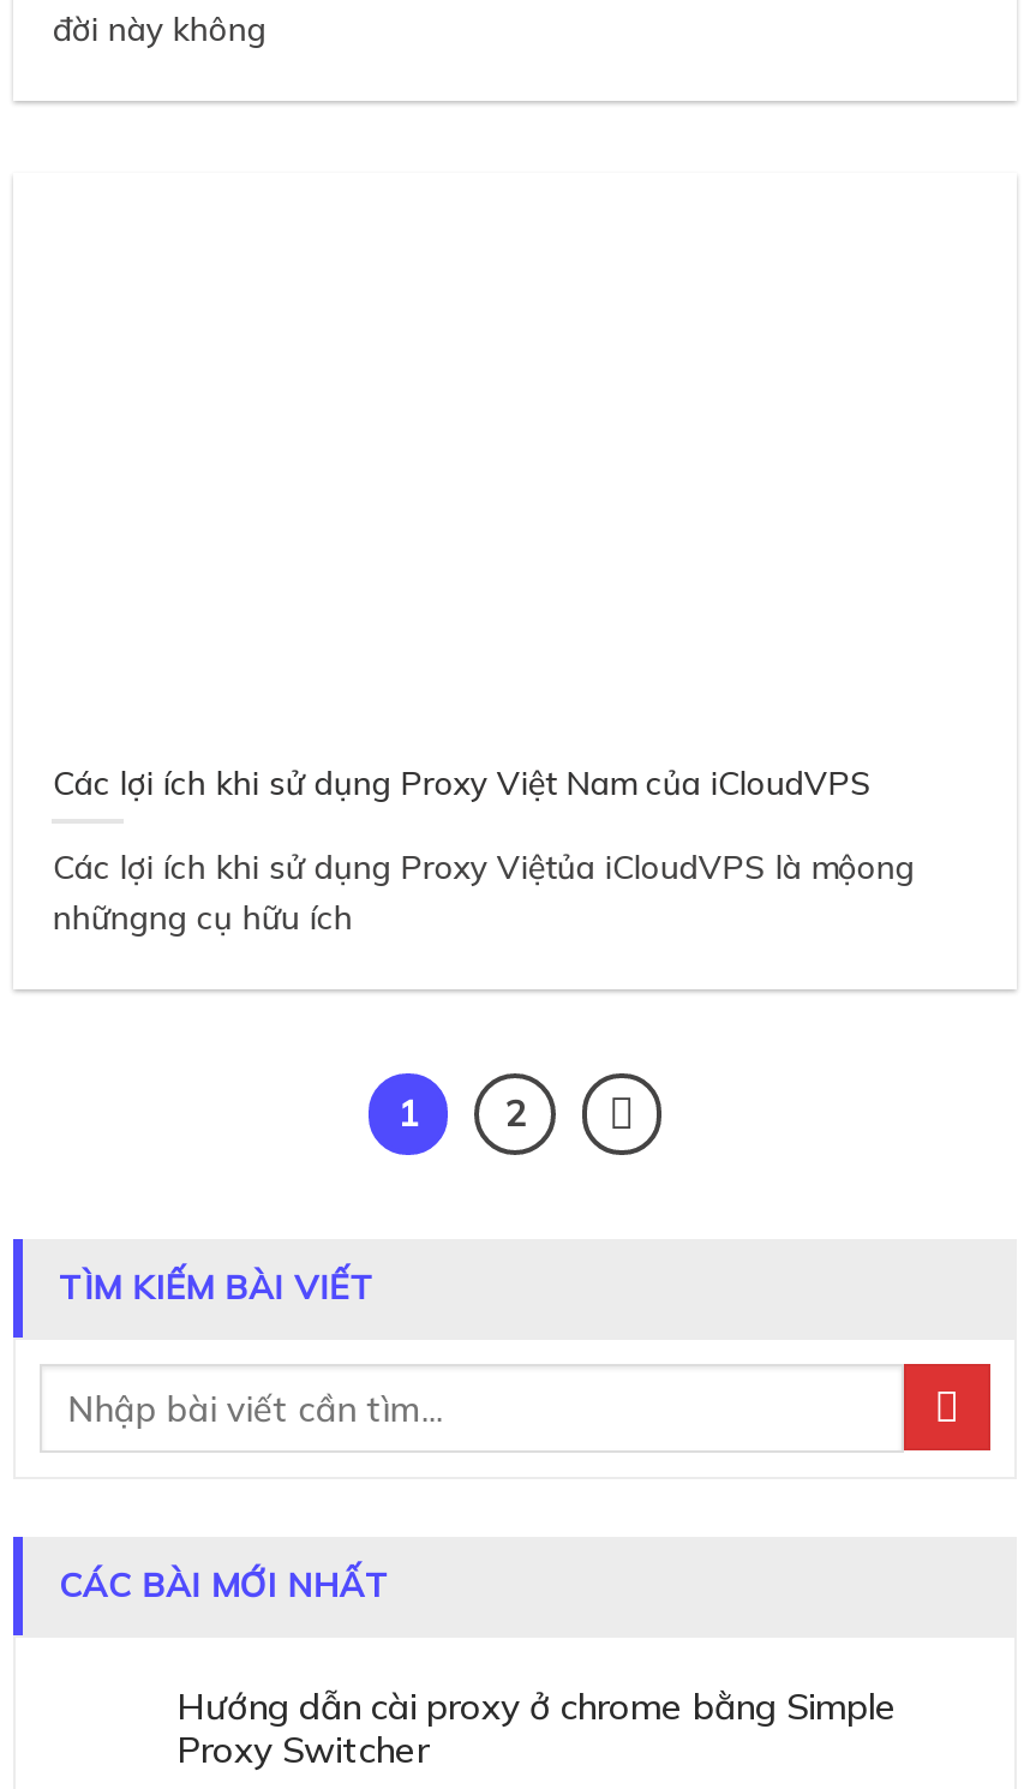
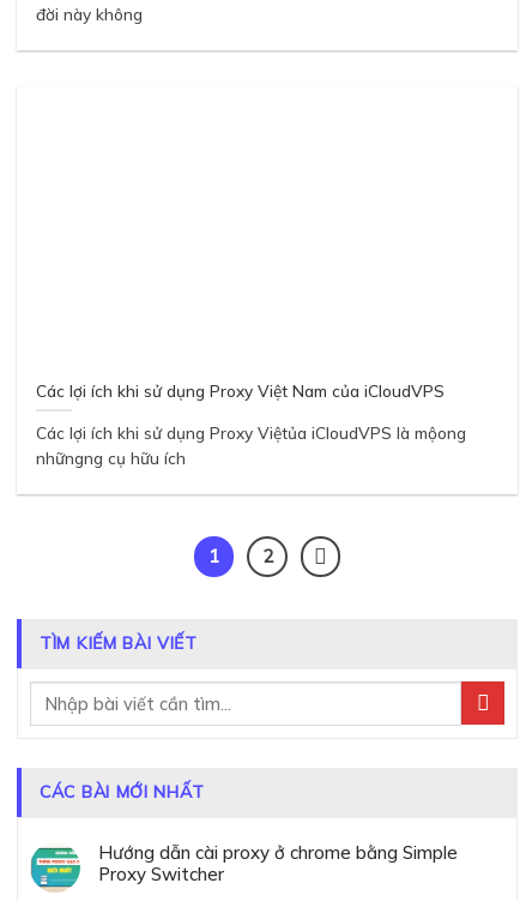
+ [image]
